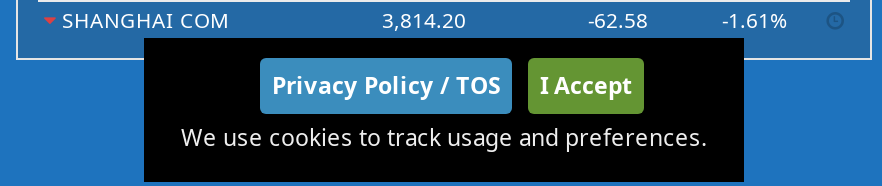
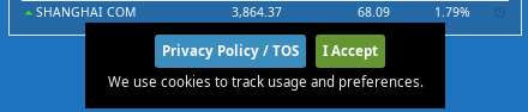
- 3,814.20
+ 3,864.37

- -62.58
+ 68.09

- -1.61%
+ 1.79%
